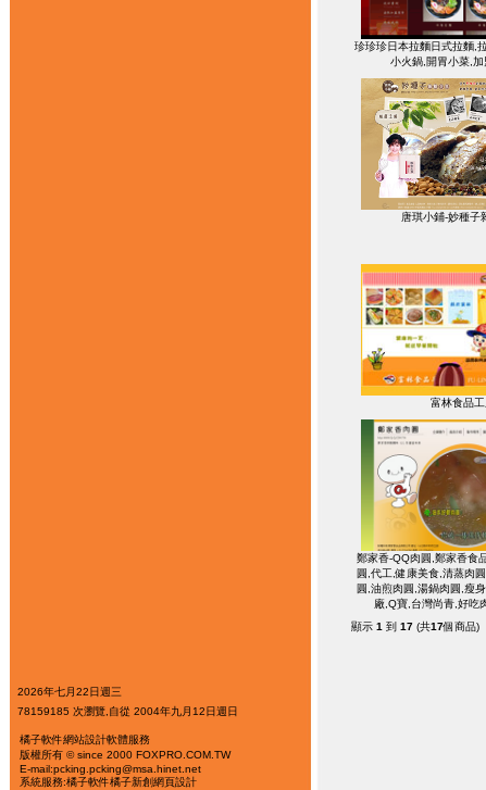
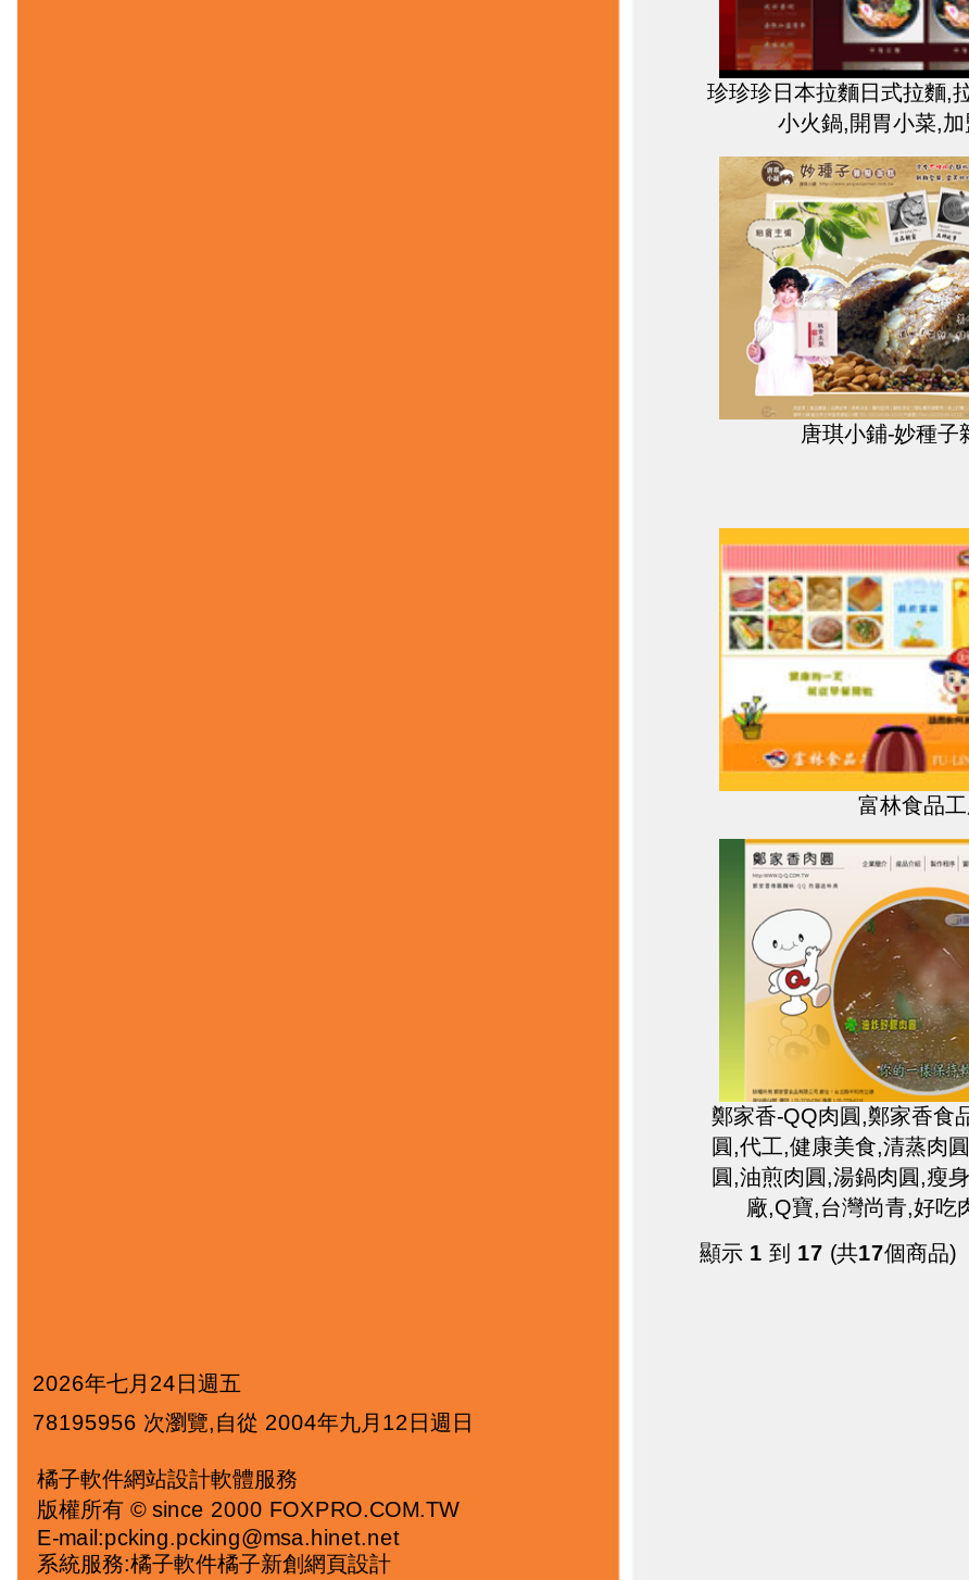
- 2026年七月22日週三
+ 2026年七月24日週五

- 78159185 次瀏覽,自從 2004年九月12日週日
+ 78195956 次瀏覽,自從 2004年九月12日週日
